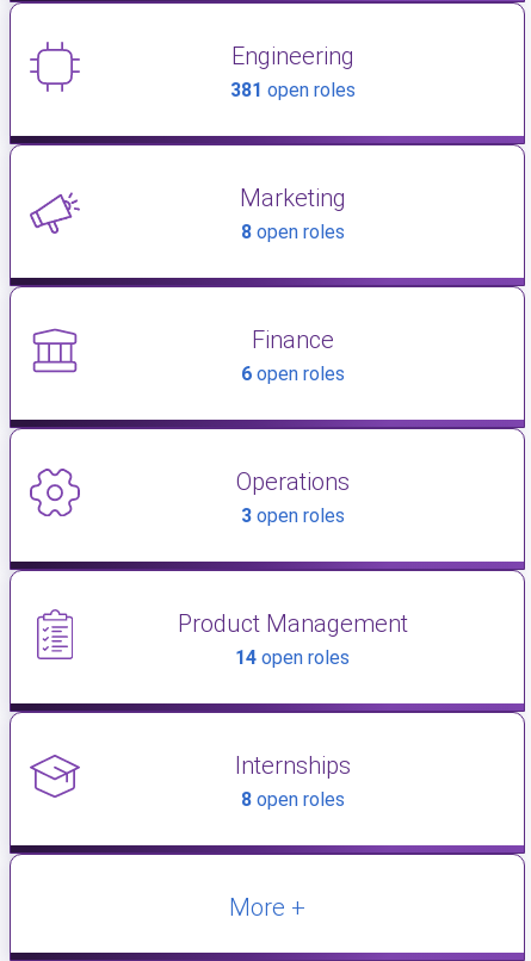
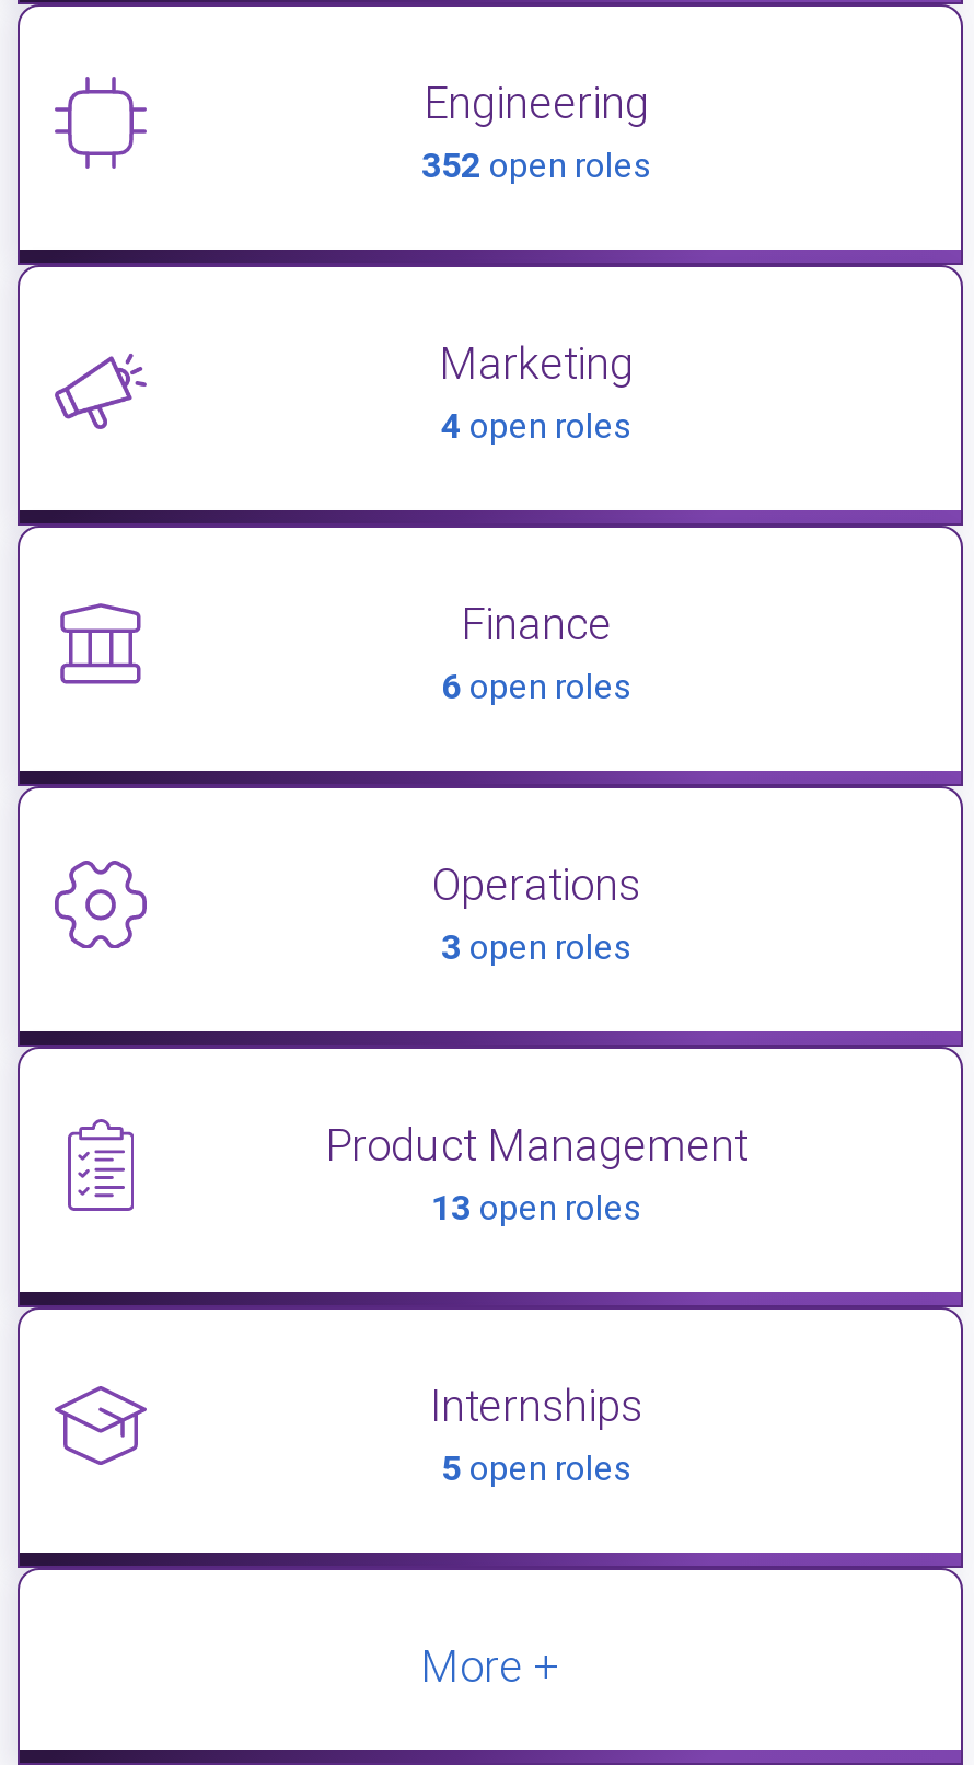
- 381 open roles
+ 352 open roles

- 8 open roles
+ 4 open roles

- 14 open roles
+ 13 open roles

- 8 open roles
+ 5 open roles
